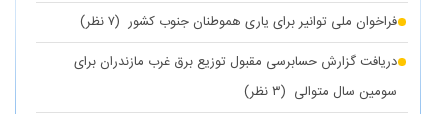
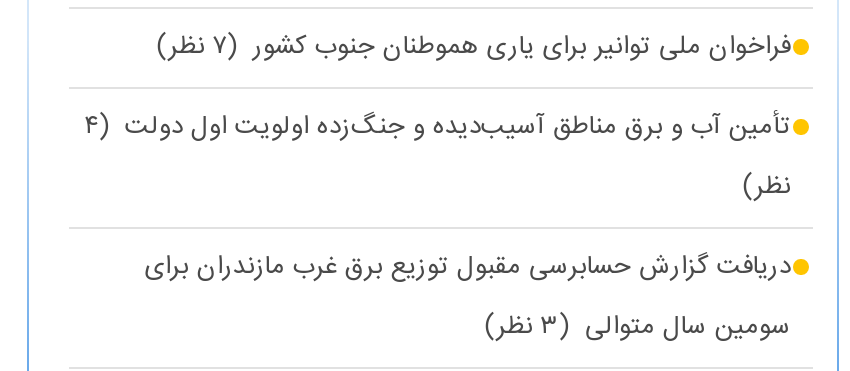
+ تأمین آب و برق مناطق آسیب‌دیده و جنگ‌زده اولویت اول دولت (۴
+ نظر)
